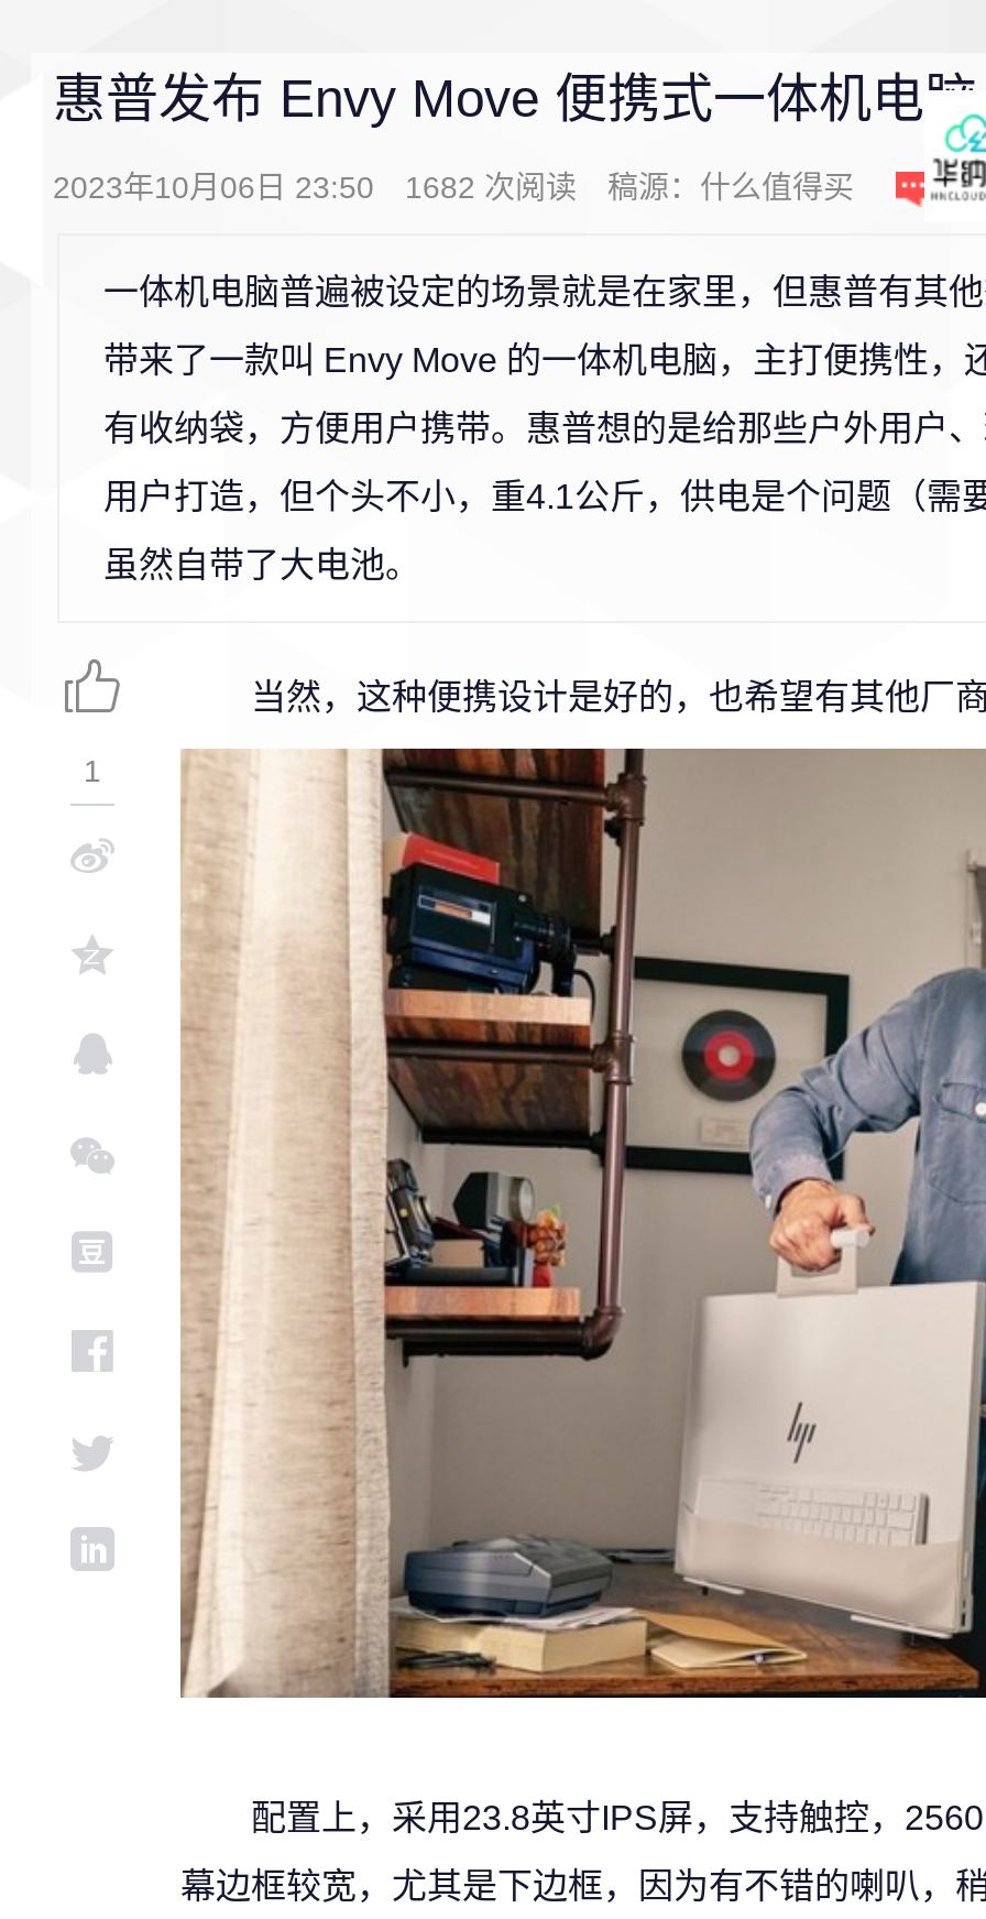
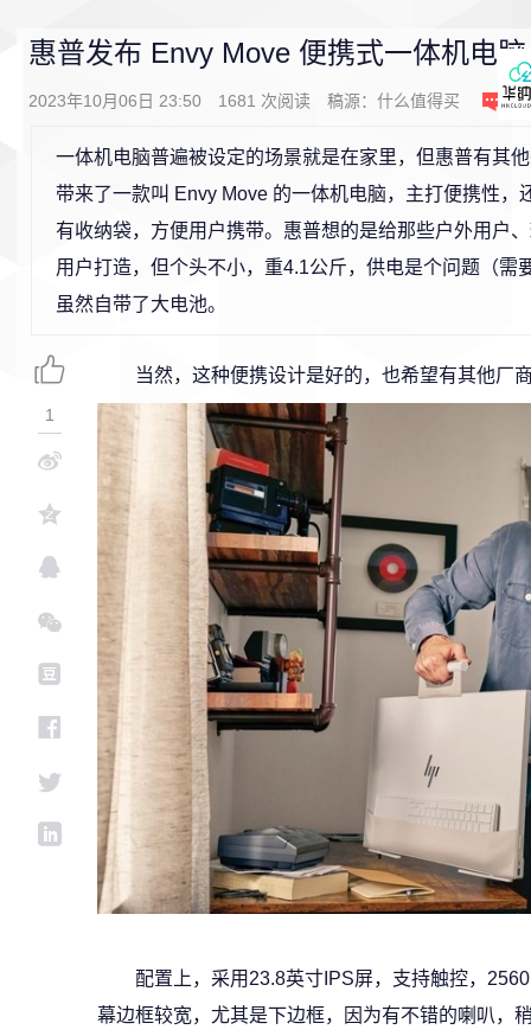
- 2023年10月06日 23:50 1682次阅读 稿源：什么值得买
+ 2023年10月06日 23:50 1681次阅读 稿源：什么值得买
